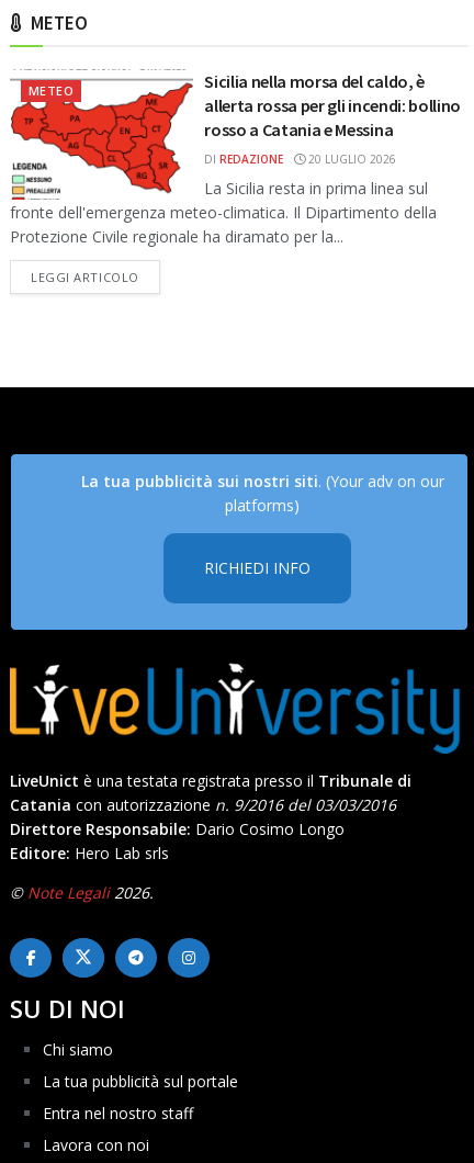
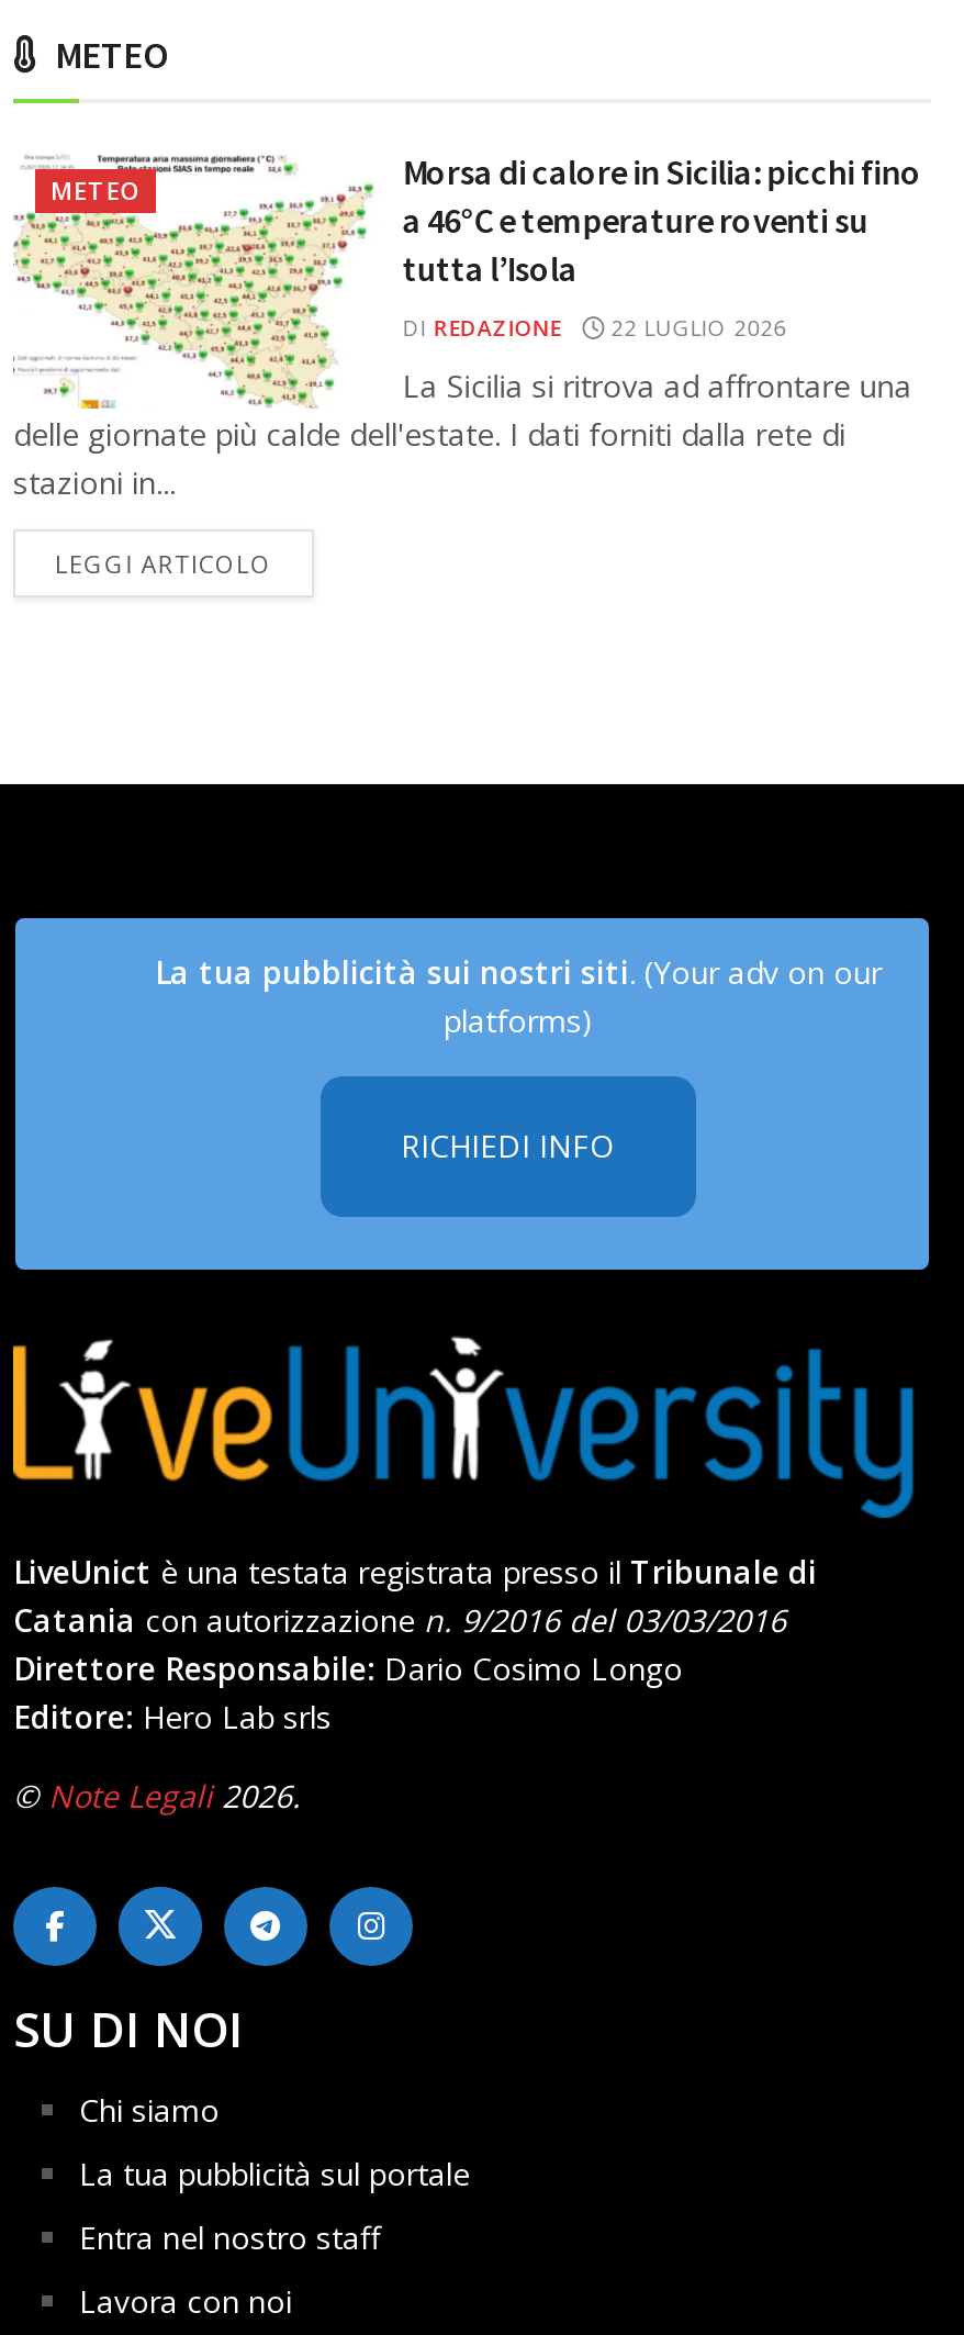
- [image]
- La Sicilia resta in prima linea sul
- fronte dell'emergenza meteo-climatica. Il Dipartimento della
- Protezione Civile regionale ha diramato per la...
+ [image]
+ La Sicilia si ritrova ad affrontare una
+ delle giornate più calde dell'estate. I dati forniti dalla rete di
+ stazioni in...

- Sicilia nella morsa del caldo, è
- allerta rossa per gli incendi: bollino
- rosso a Catania e Messina
+ Morsa di calore in Sicilia: picchi fino
+ a 46°C e temperature roventi su
+ tutta l’Isola

- DI REDAZIONE 20 LUGLIO 2026
+ DI REDAZIONE 22 LUGLIO 2026
